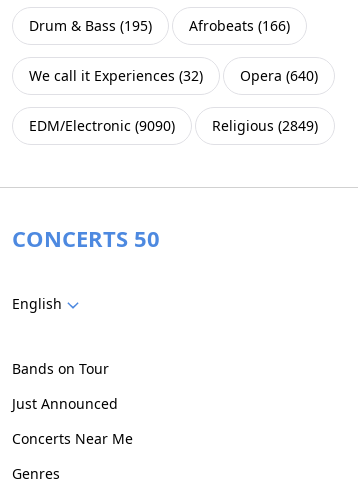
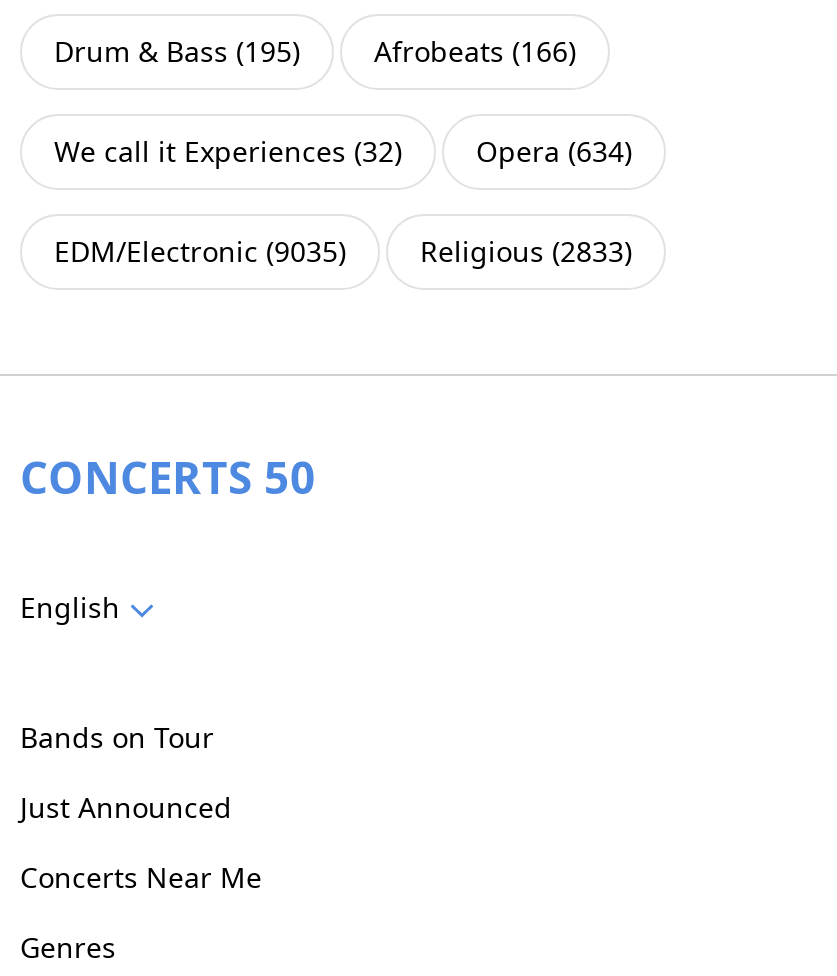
- We call it Experiences (32) Opera (640)
+ We call it Experiences (32) Opera (634)

- EDM/Electronic (9090)
+ EDM/Electronic (9035)

- Religious (2849)
+ Religious (2833)
